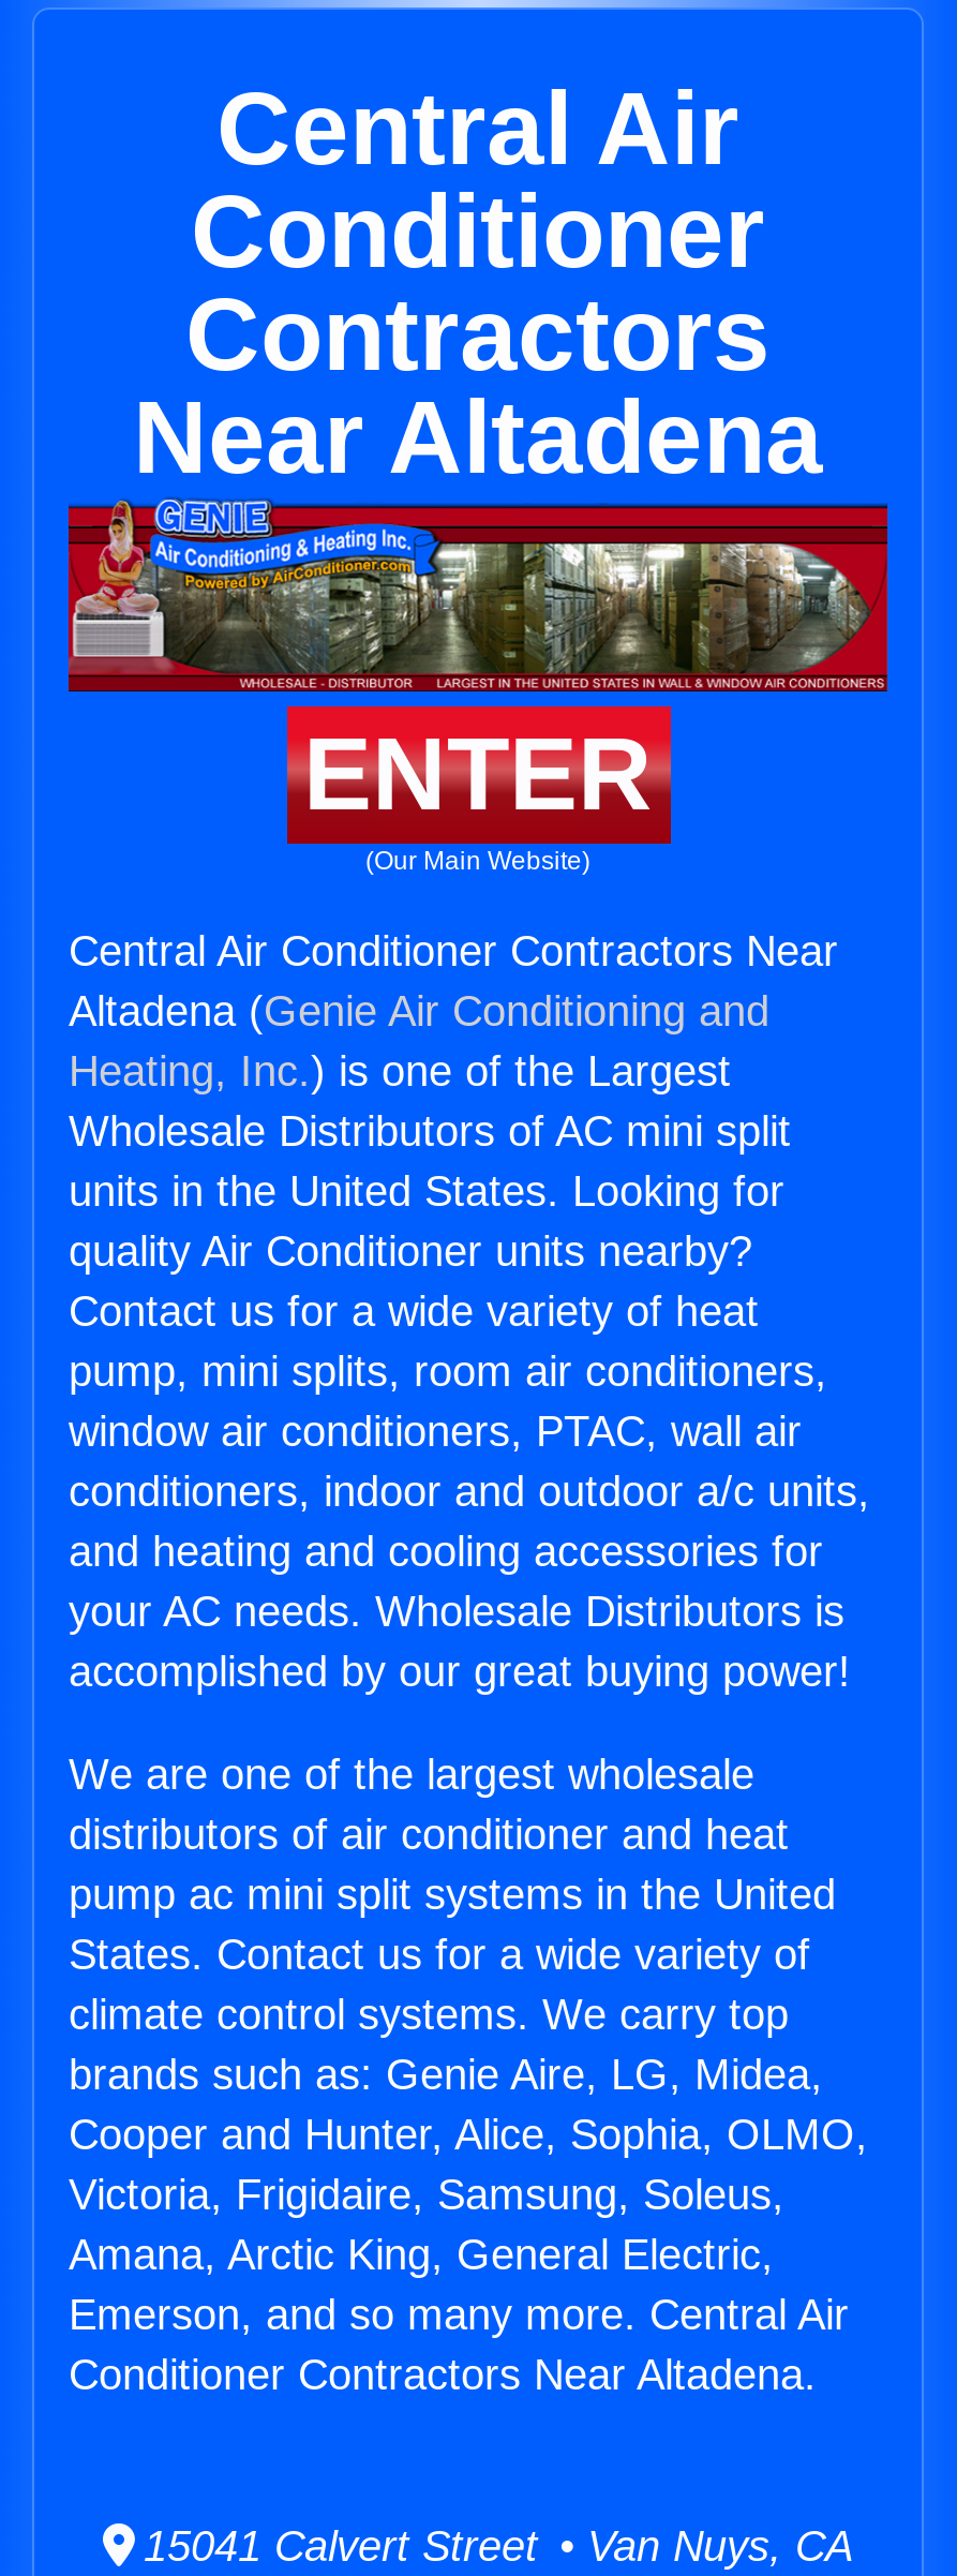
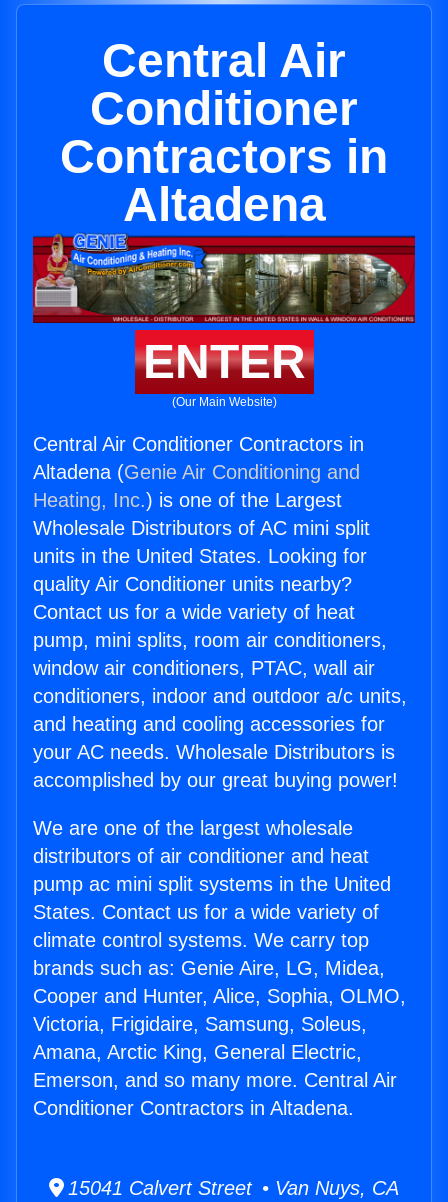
- Contractors
- Near Altadena
+ Contractors in
+ Altadena

- Central Air Conditioner Contractors Near
+ Central Air Conditioner Contractors in

- Conditioner Contractors Near Altadena.
+ Conditioner Contractors in Altadena.
